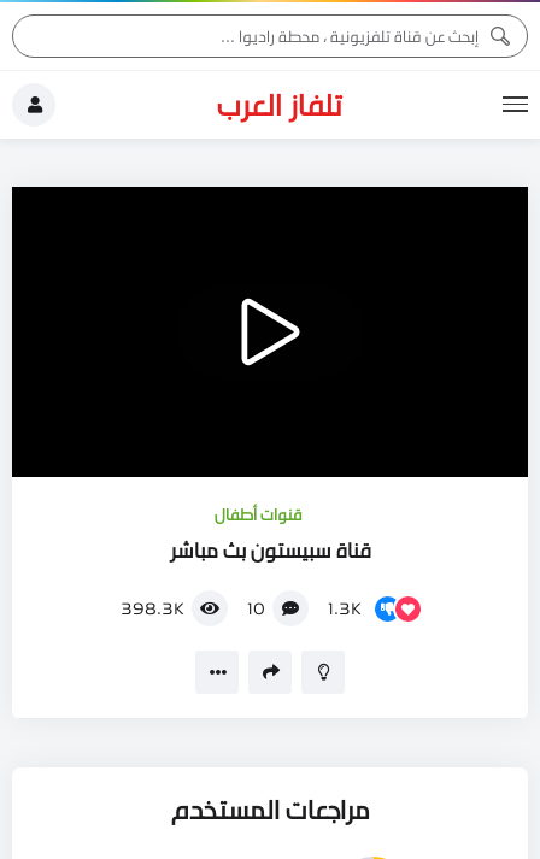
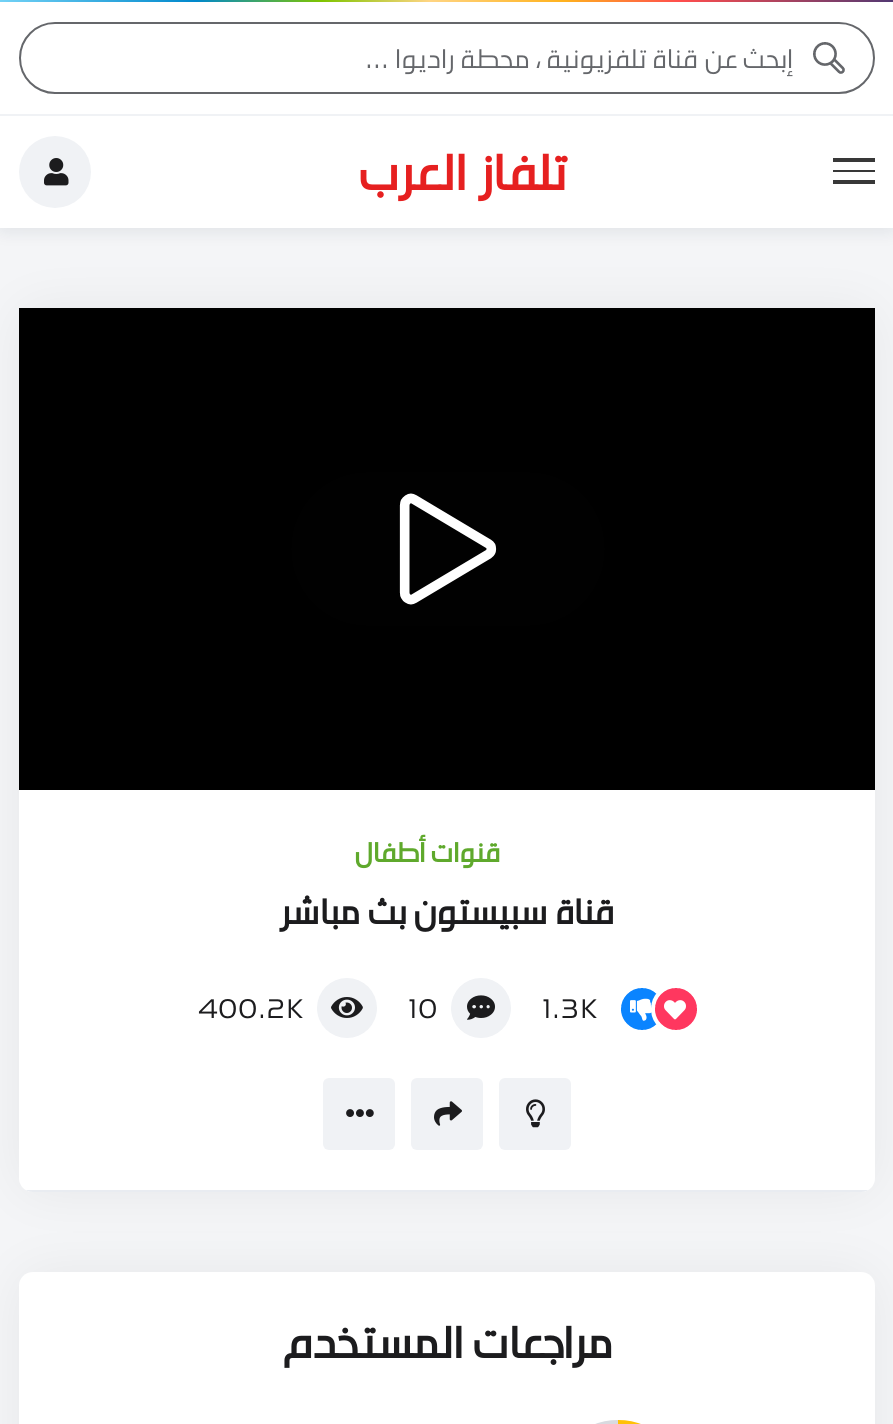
- 398.3K
+ 400.2K
